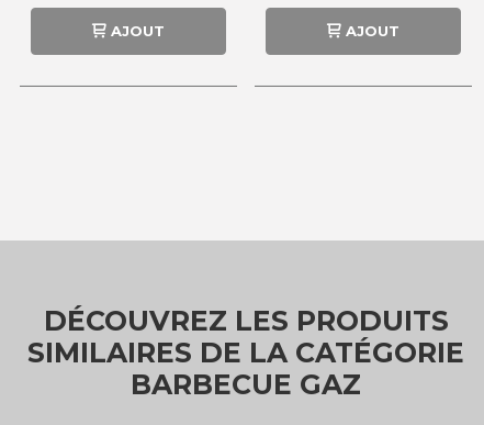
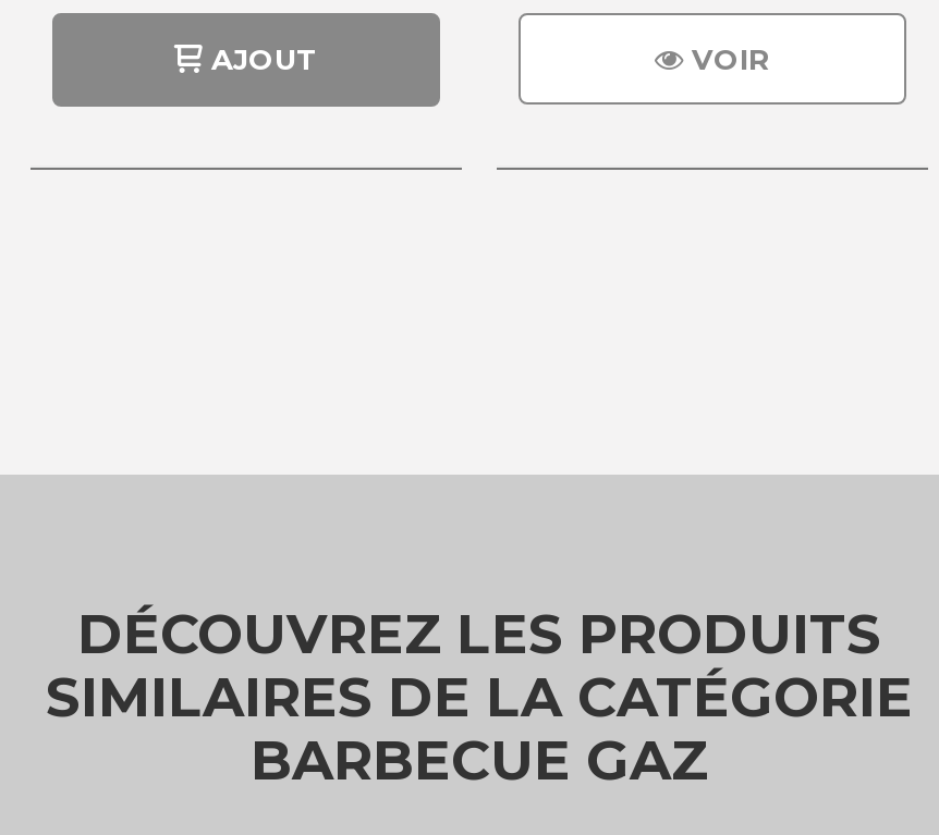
- AJOUT
+ VOIR
